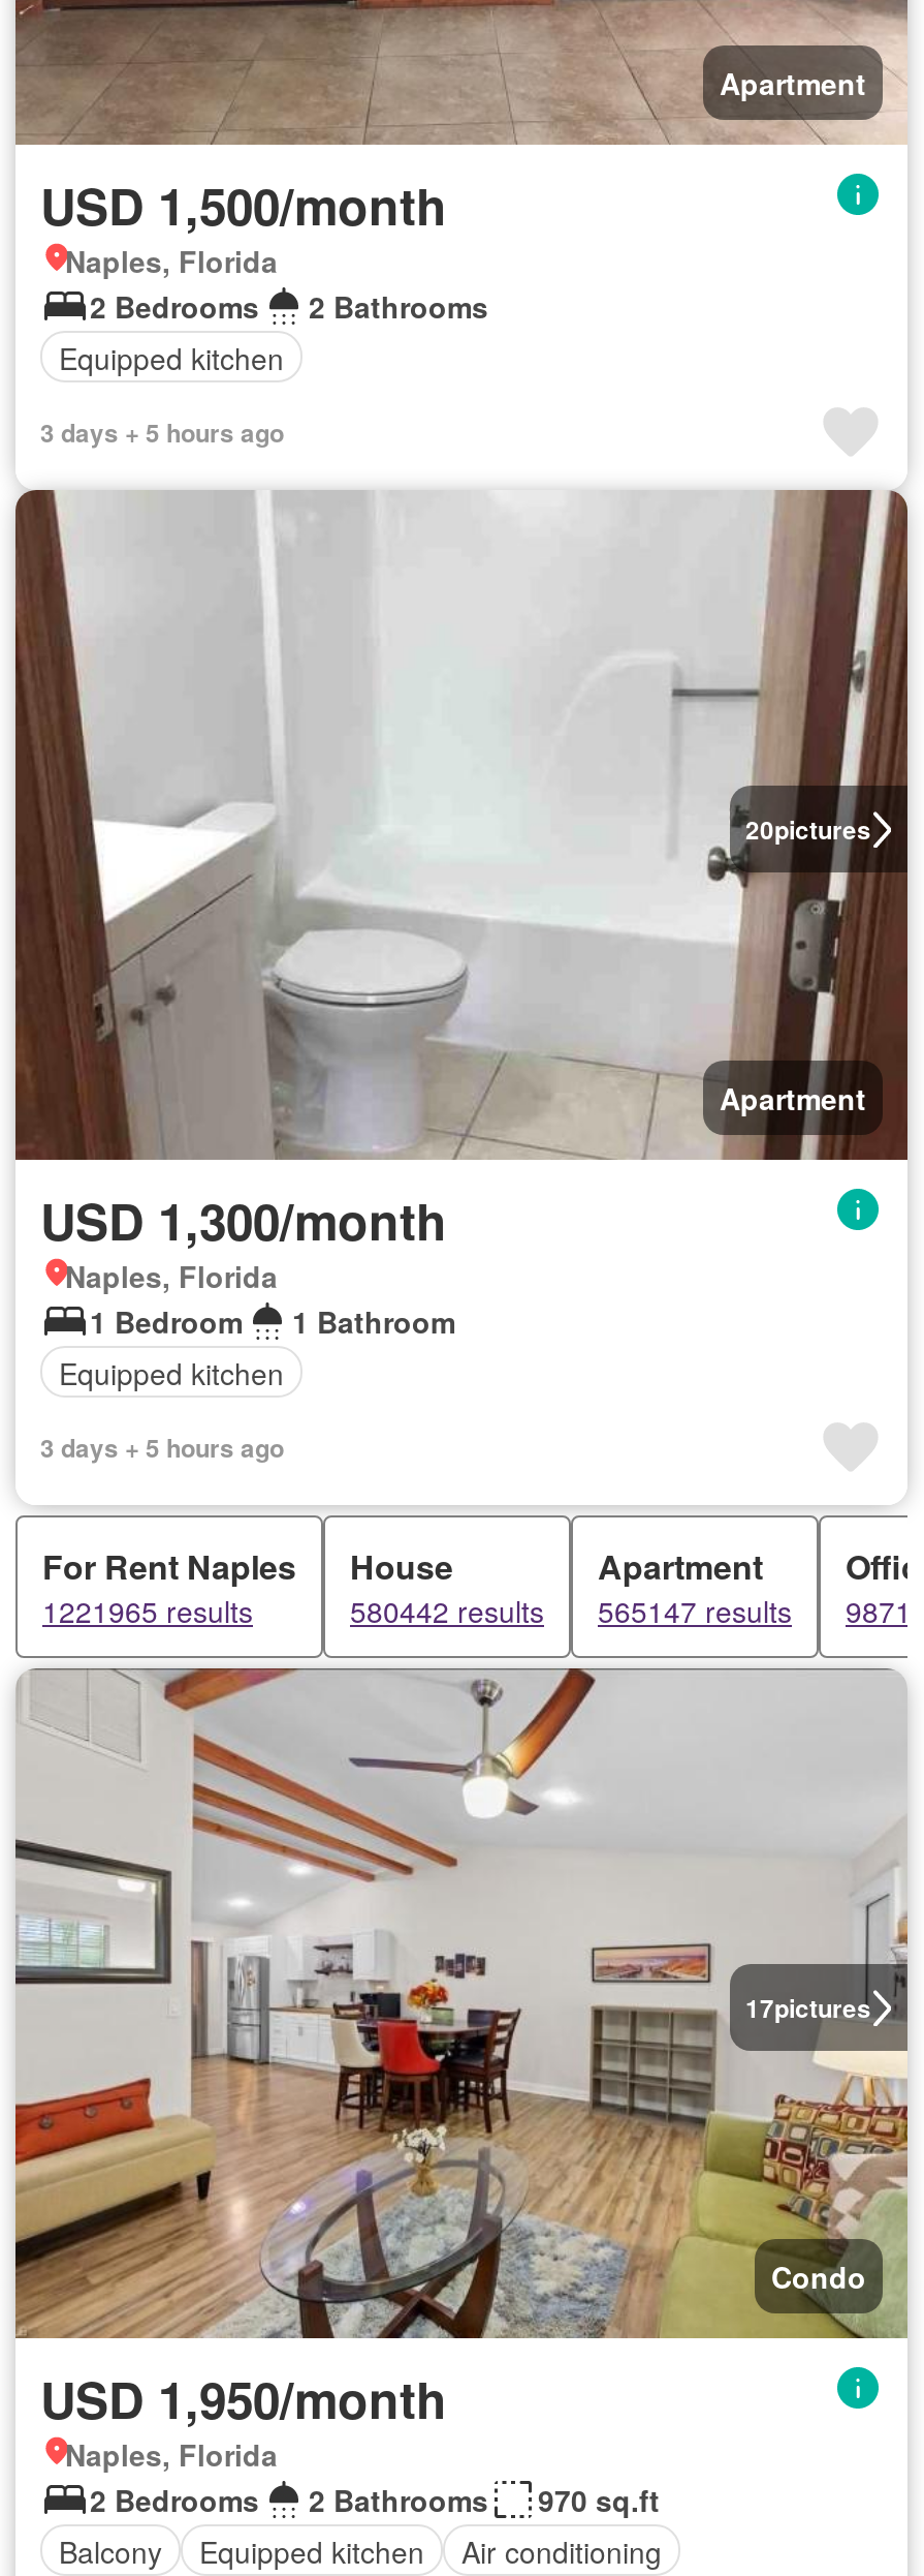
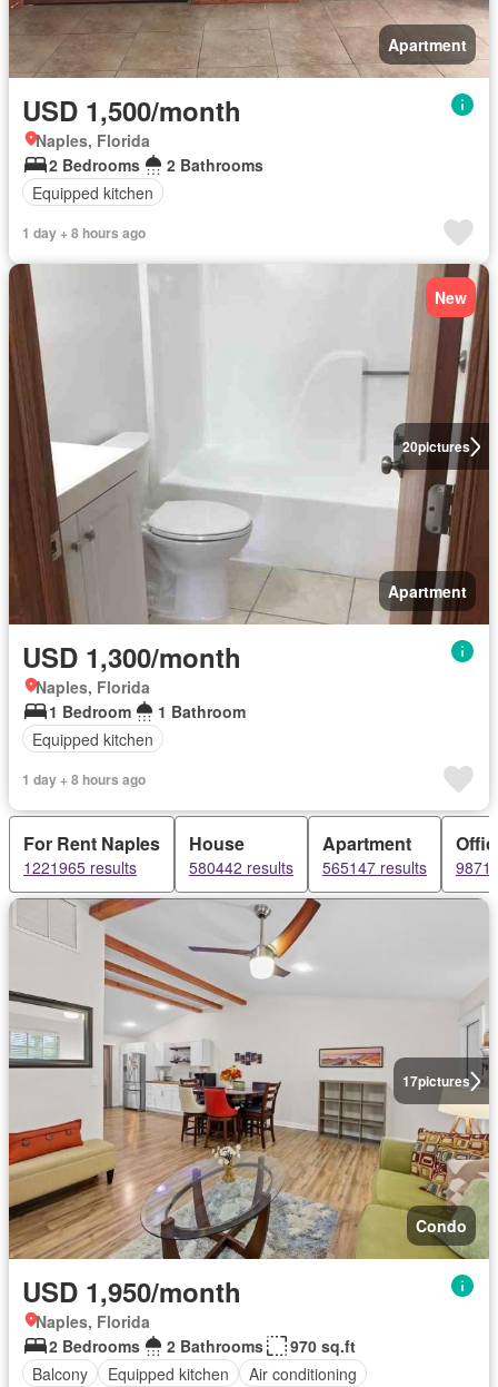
+ New

- 3 days + 5 hours ago
+ 1 day + 8 hours ago

- 3 days + 5 hours ago
+ 1 day + 8 hours ago
